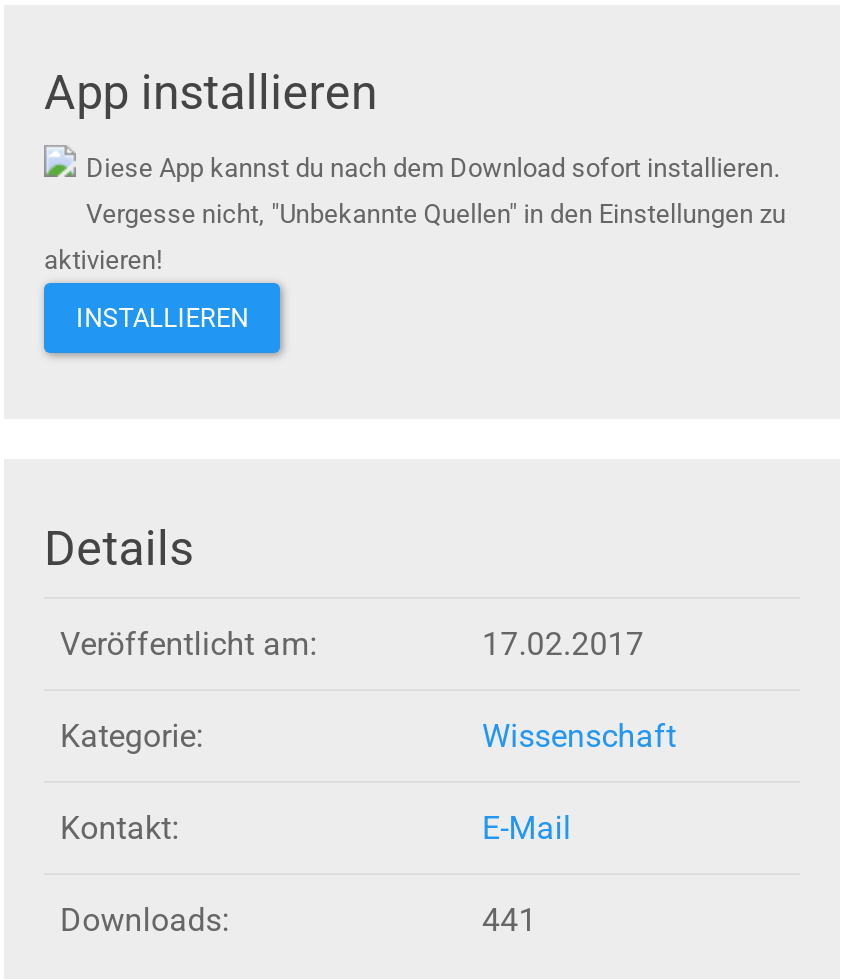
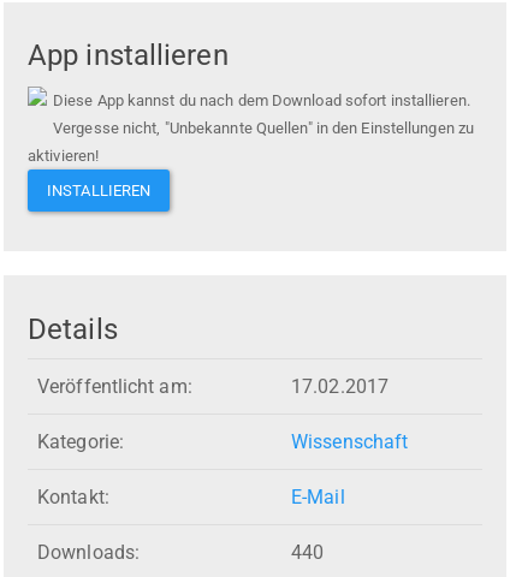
- 441
+ 440
